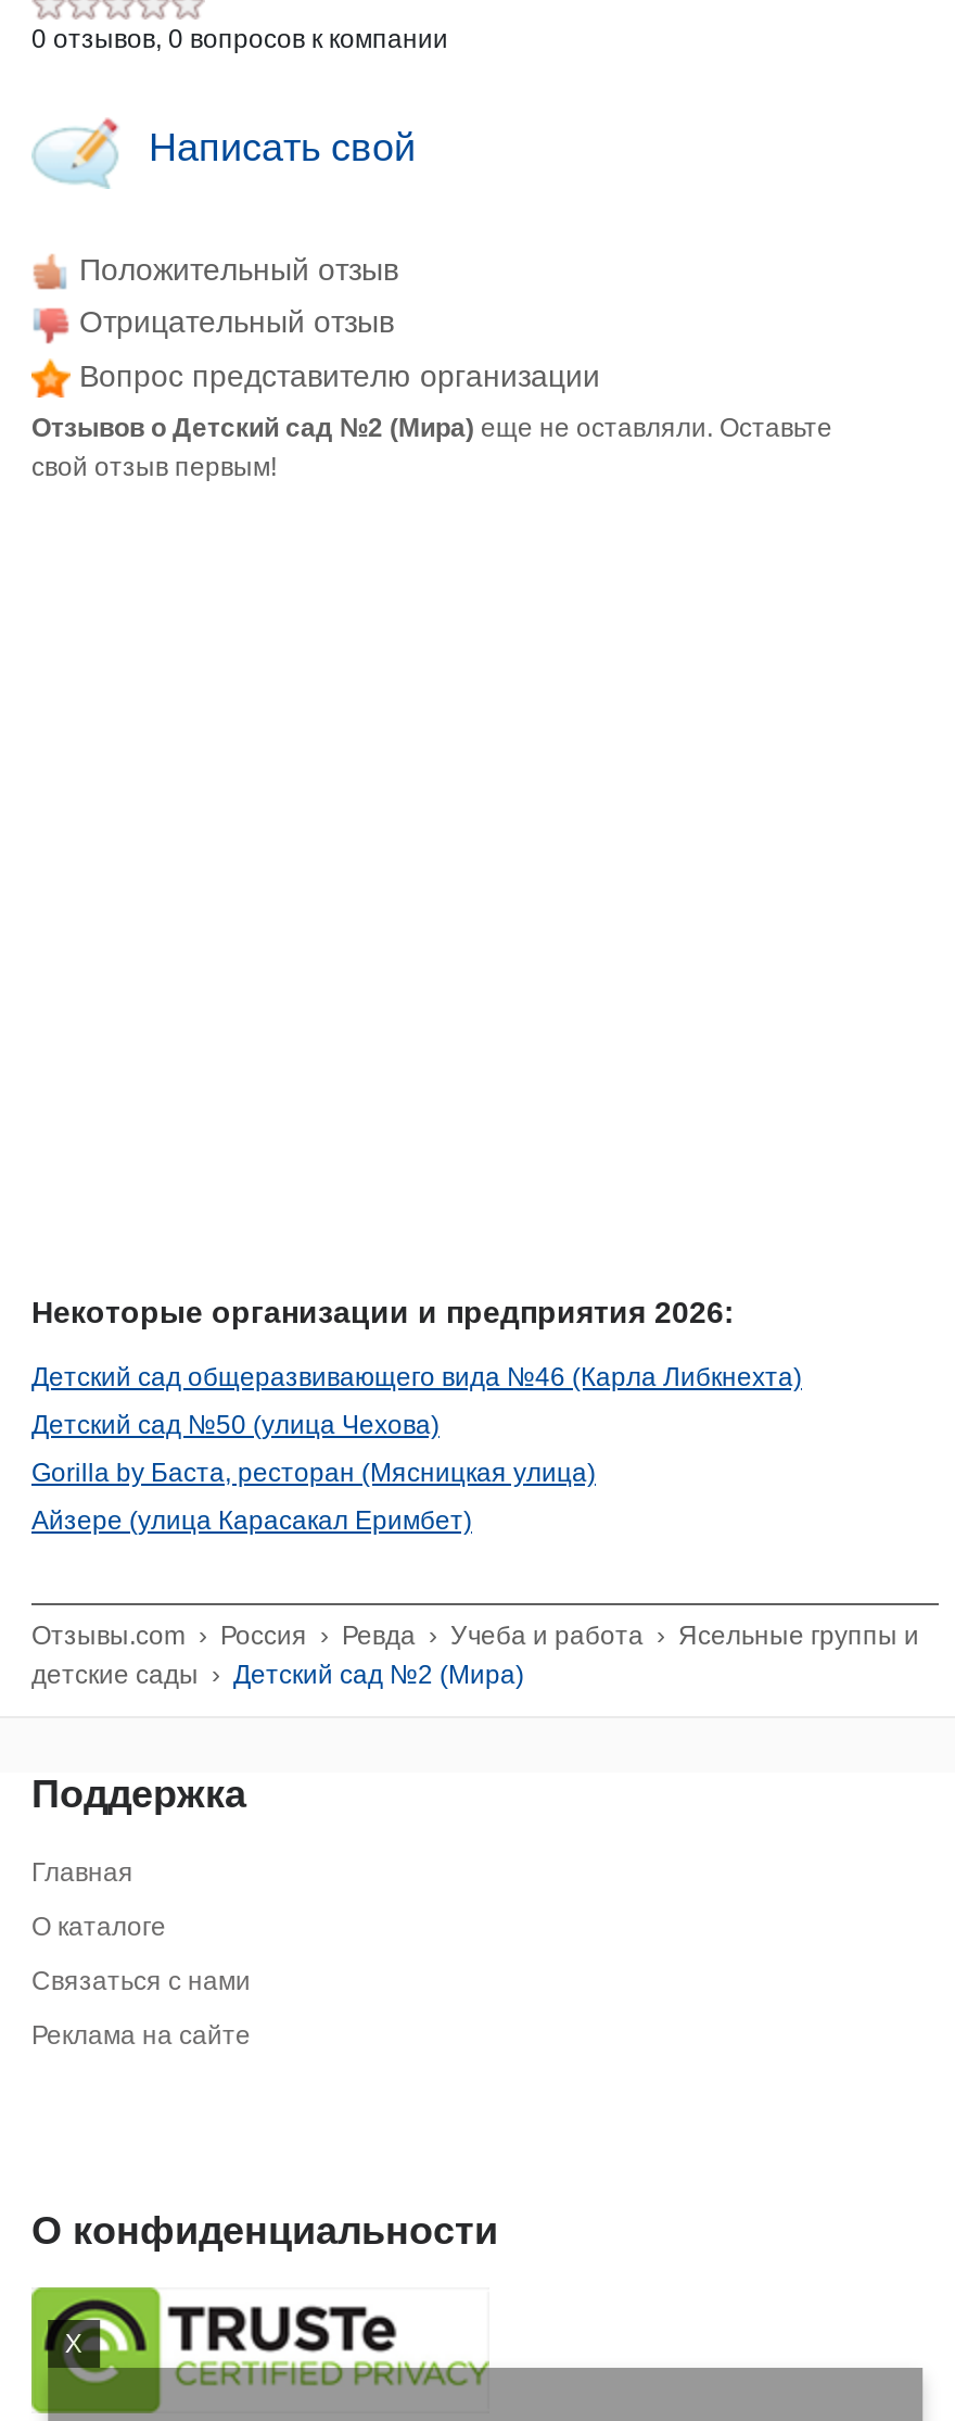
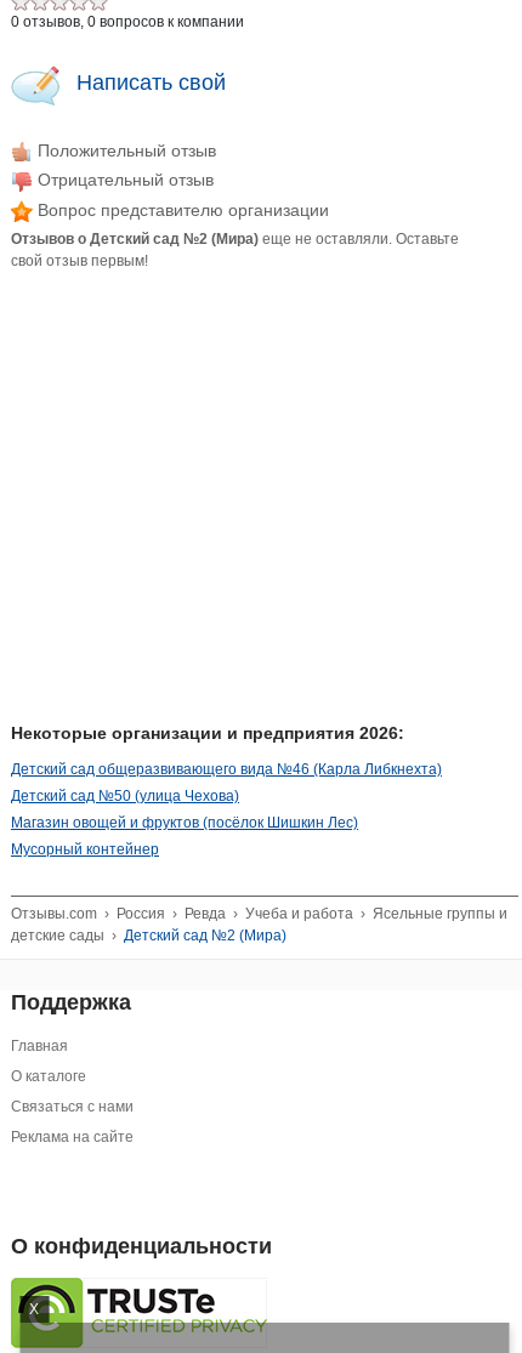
- Gorilla by Баста, ресторан (Мясницкая улица)
+ Магазин овощей и фруктов (посёлок Шишкин Лес)

- Айзере (улица Карасакал Еримбет)
+ Мусорный контейнер
